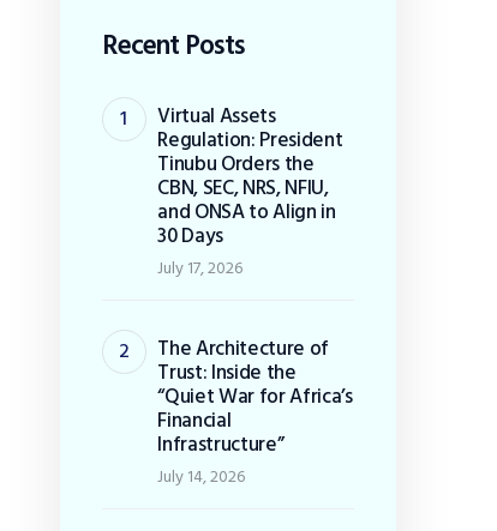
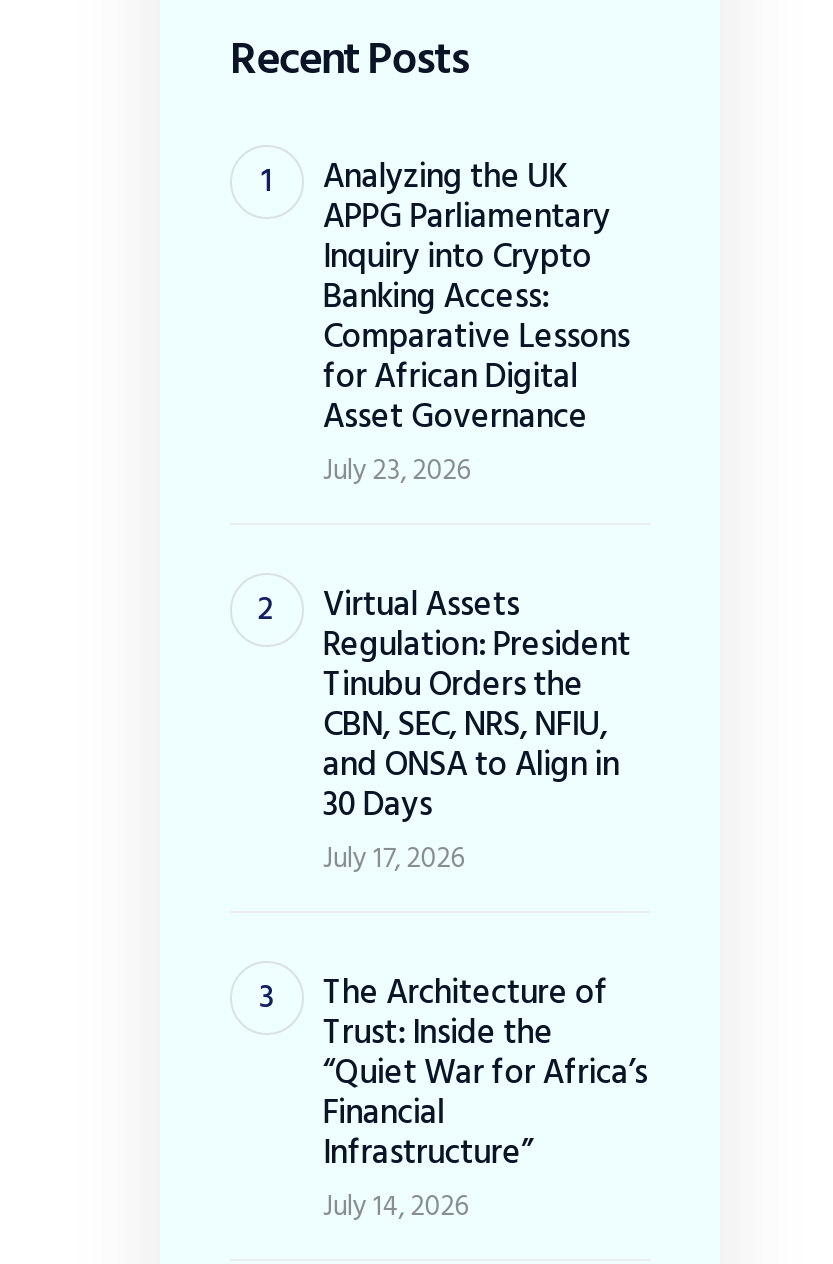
+ Analyzing the UK
+ APPG Parliamentary
+ Inquiry into Crypto
+ Banking Access:
+ Comparative Lessons
+ for African Digital
+ Asset Governance
+ July 23, 2026
